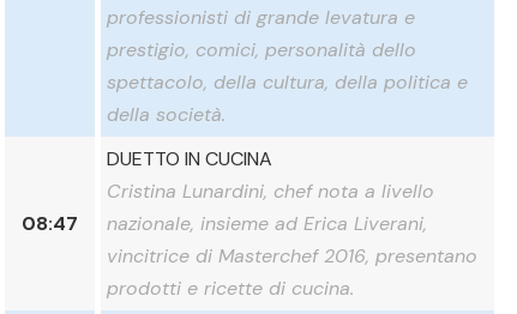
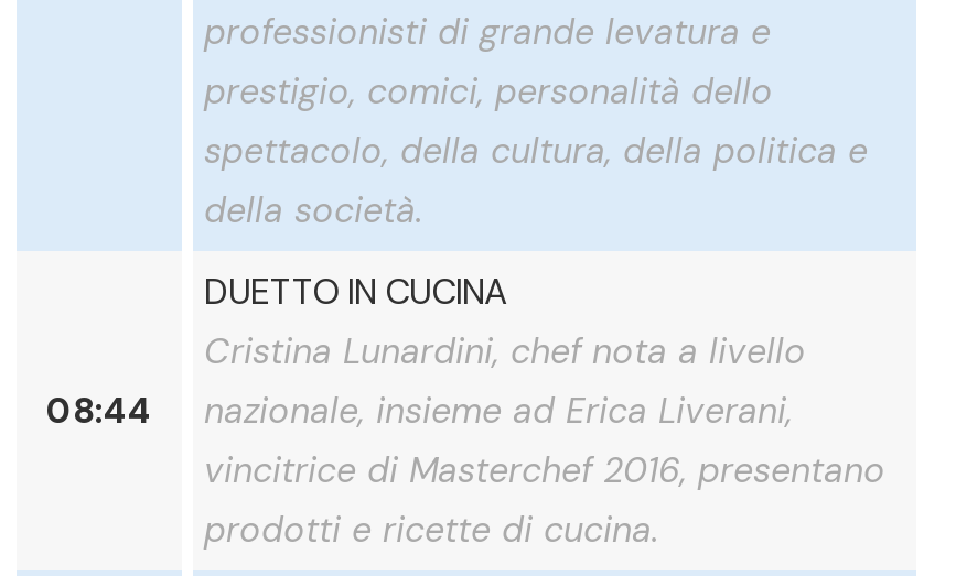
- 08:47 nazionale, insieme ad Erica Liverani,
+ 08:44 nazionale, insieme ad Erica Liverani,
